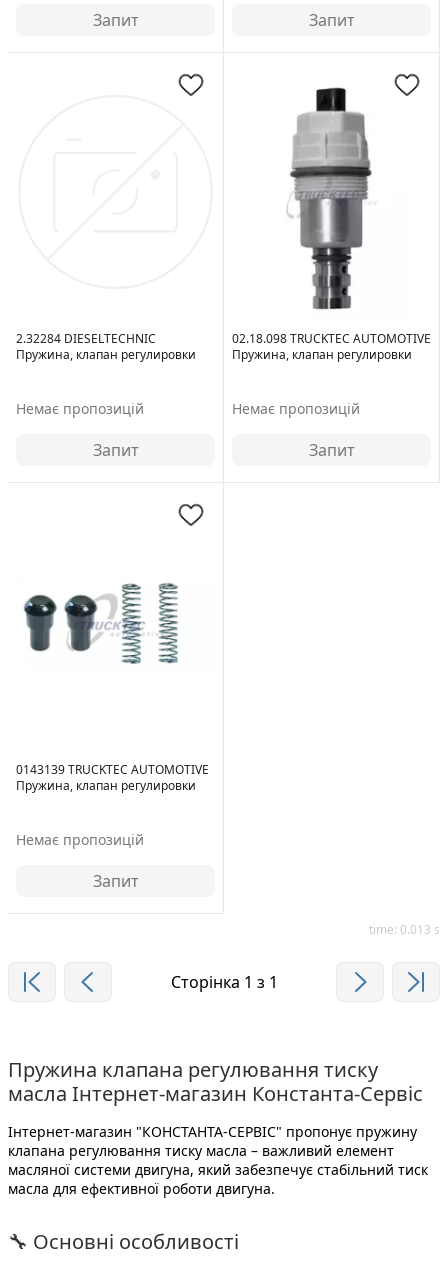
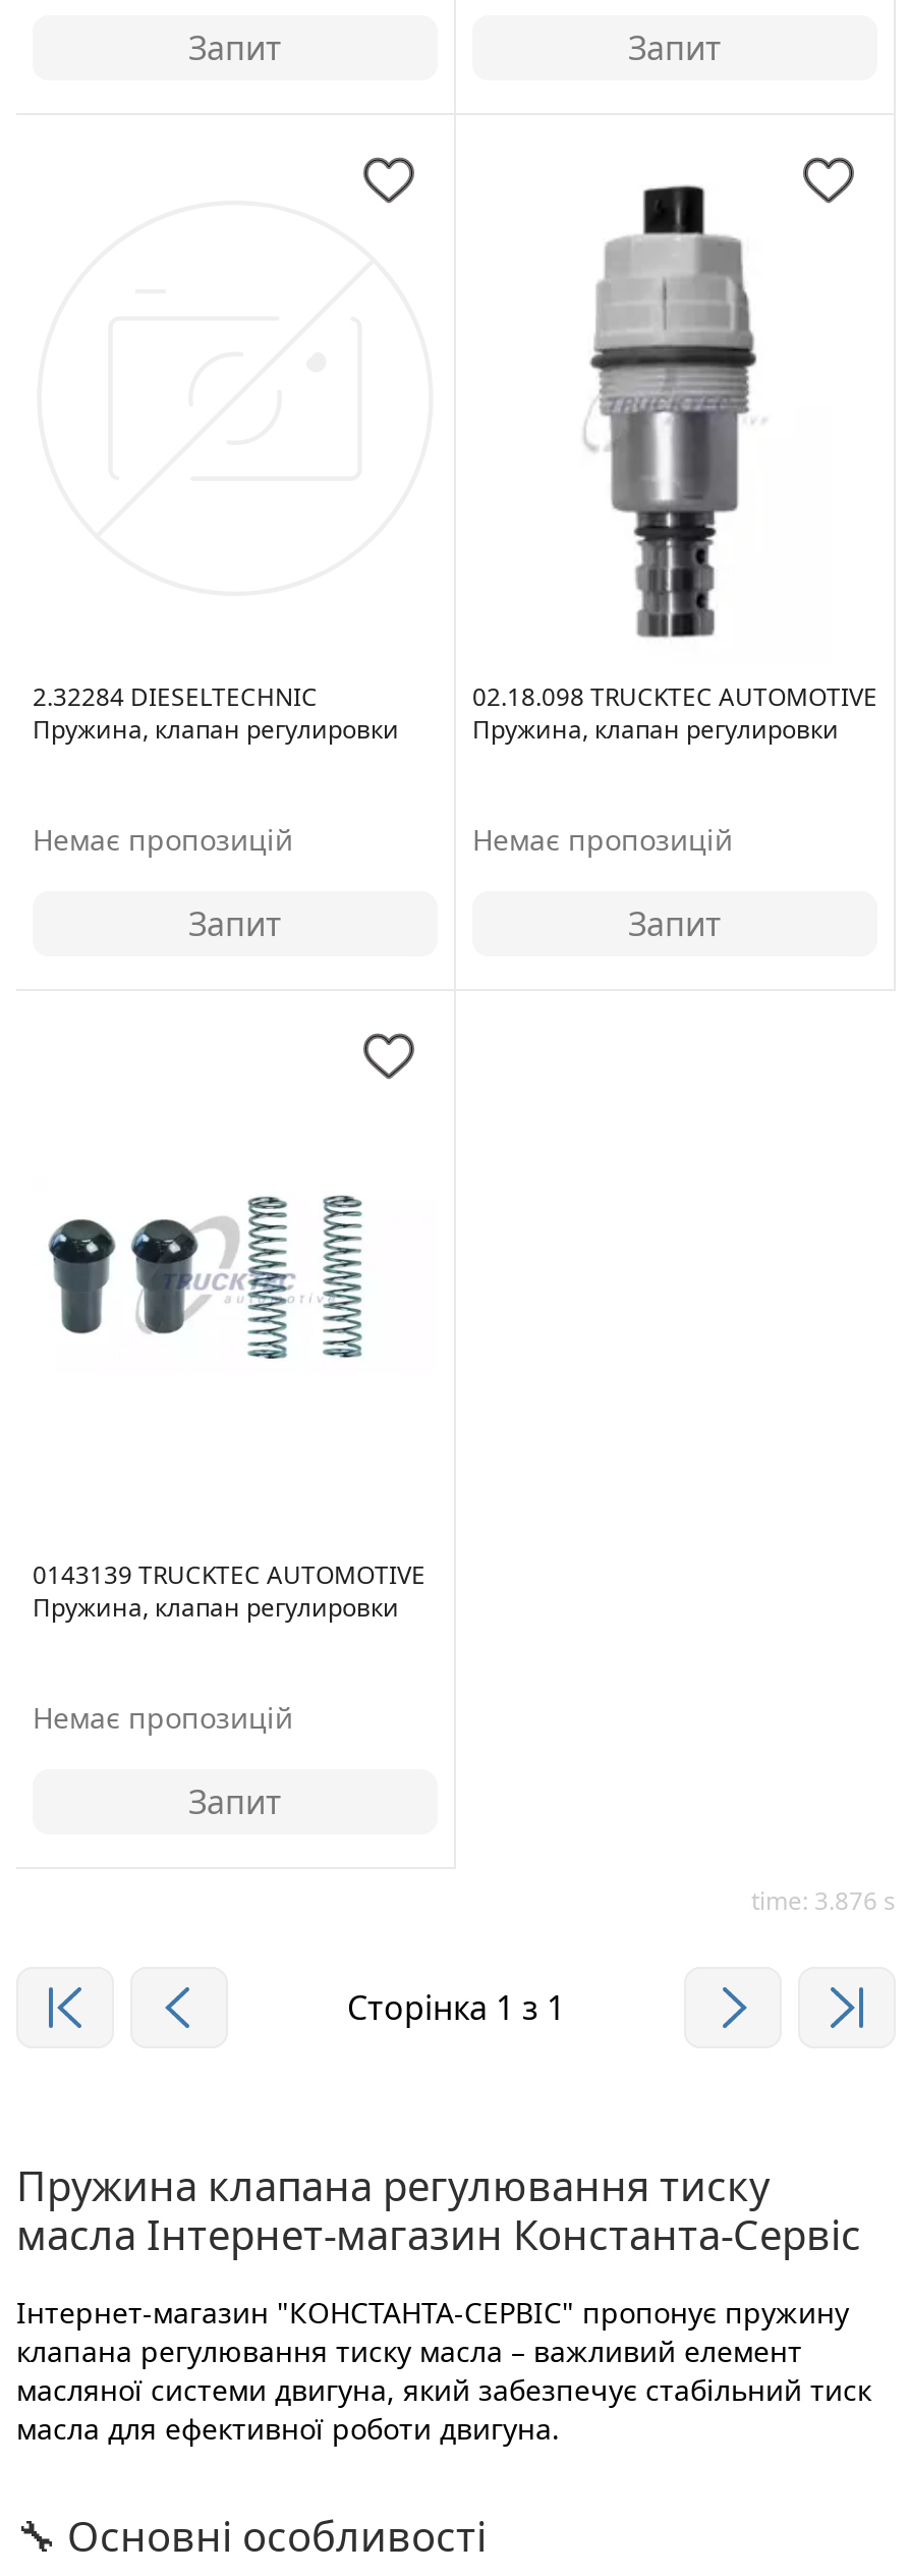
- time: 0.013 s
+ time: 3.876 s
